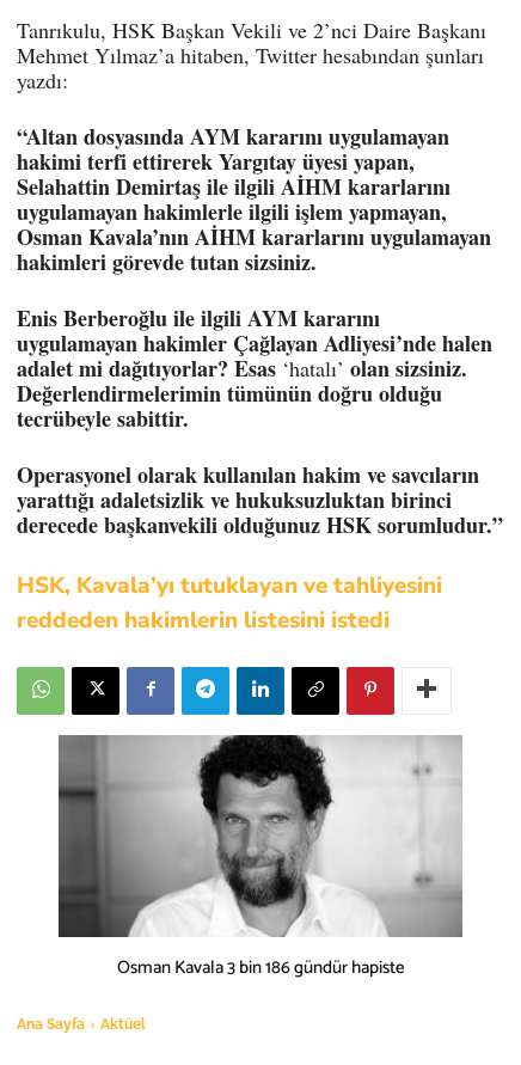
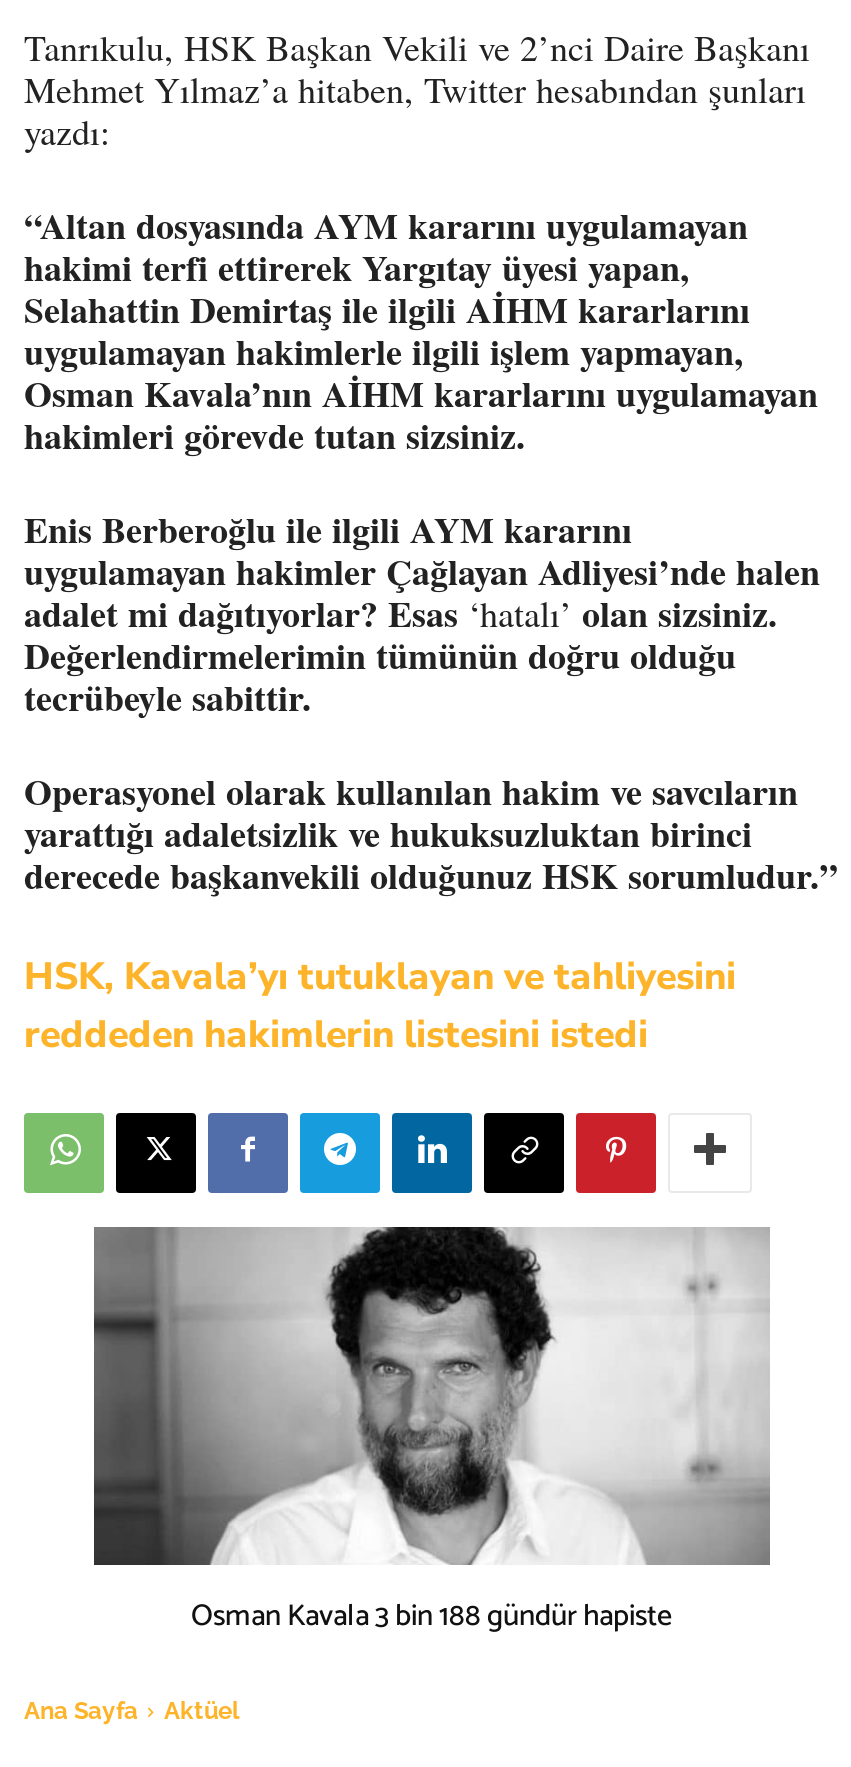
- Osman Kavala 3 bin 186 gündür hapiste
+ Osman Kavala 3 bin 188 gündür hapiste
